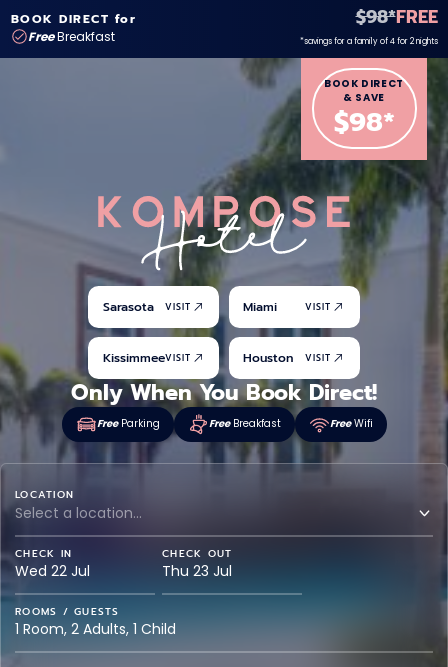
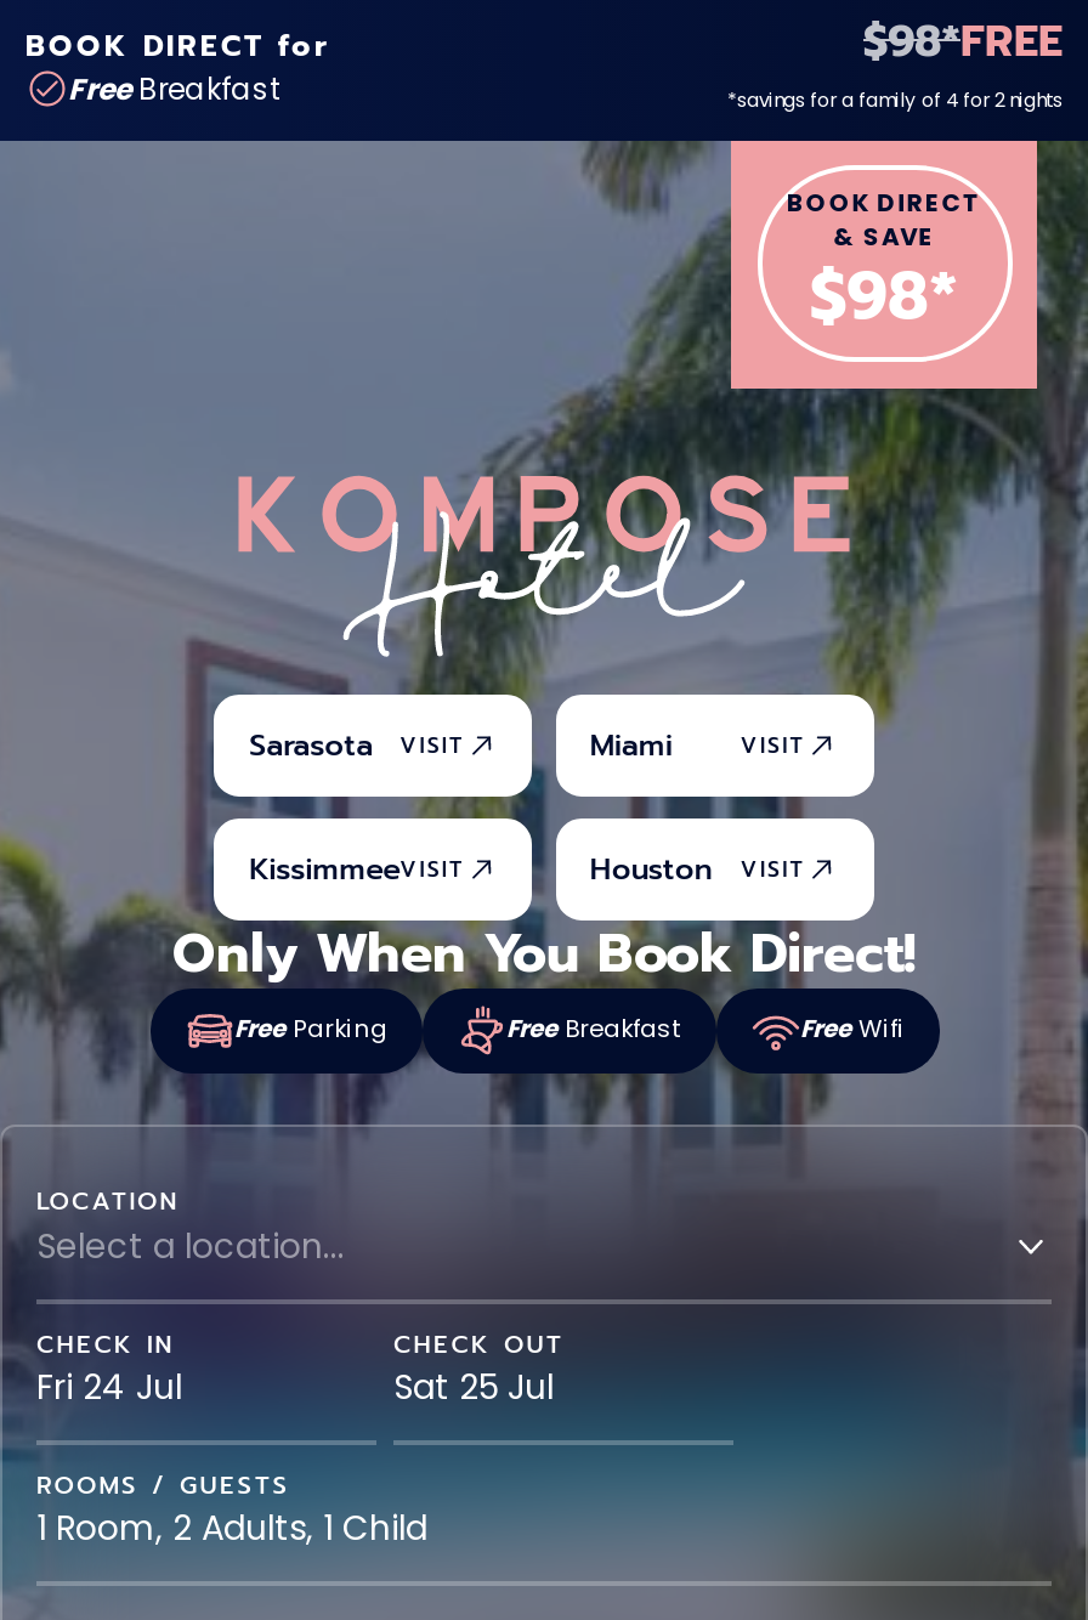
- Wed 22 Jul
+ Fri 24 Jul

- Thu 23 Jul
+ Sat 25 Jul
